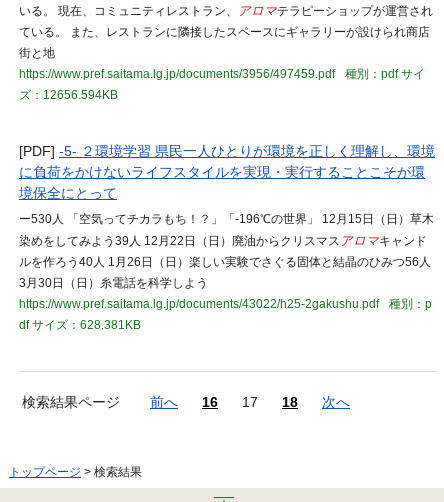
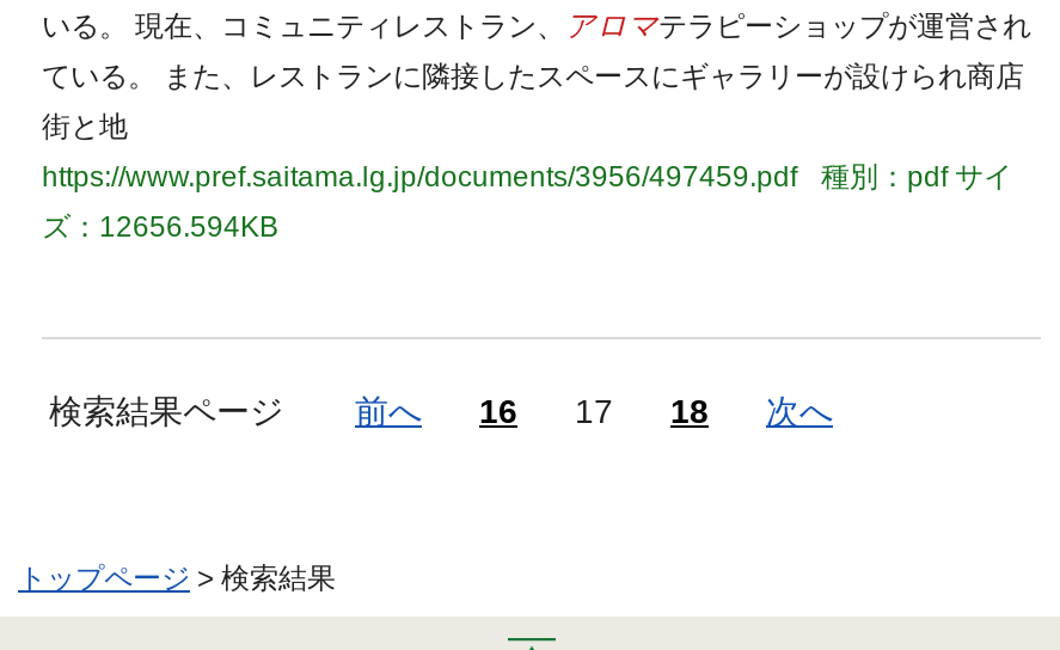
- [PDF] -5- ２環境学習 県民一人ひとりが環境を正しく理解し、環境
- に負荷をかけないライフスタイルを実現・実行することこそが環
- 境保全にとって
- ー530人 「空気ってチカラもち！？」「-196℃の世界」 12月15日（日）草木
- 染めをしてみよう39人 12月22日（日）廃油からクリスマスアロマキャンド
- ルを作ろう40人 1月26日（日）楽しい実験でさぐる固体と結晶のひみつ56人
- 3月30日（日）糸電話を科学しよう
- https://www.pref.saitama.lg.jp/documents/43022/h25-2gakushu.pdf
- 種別：p
- dfサイズ：628.381KB
